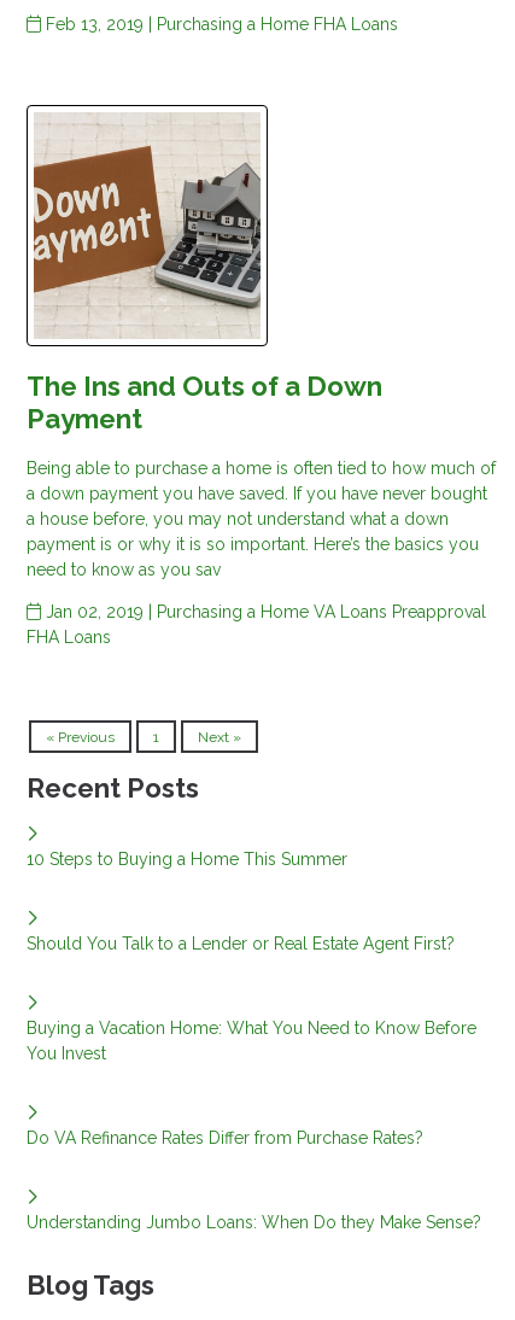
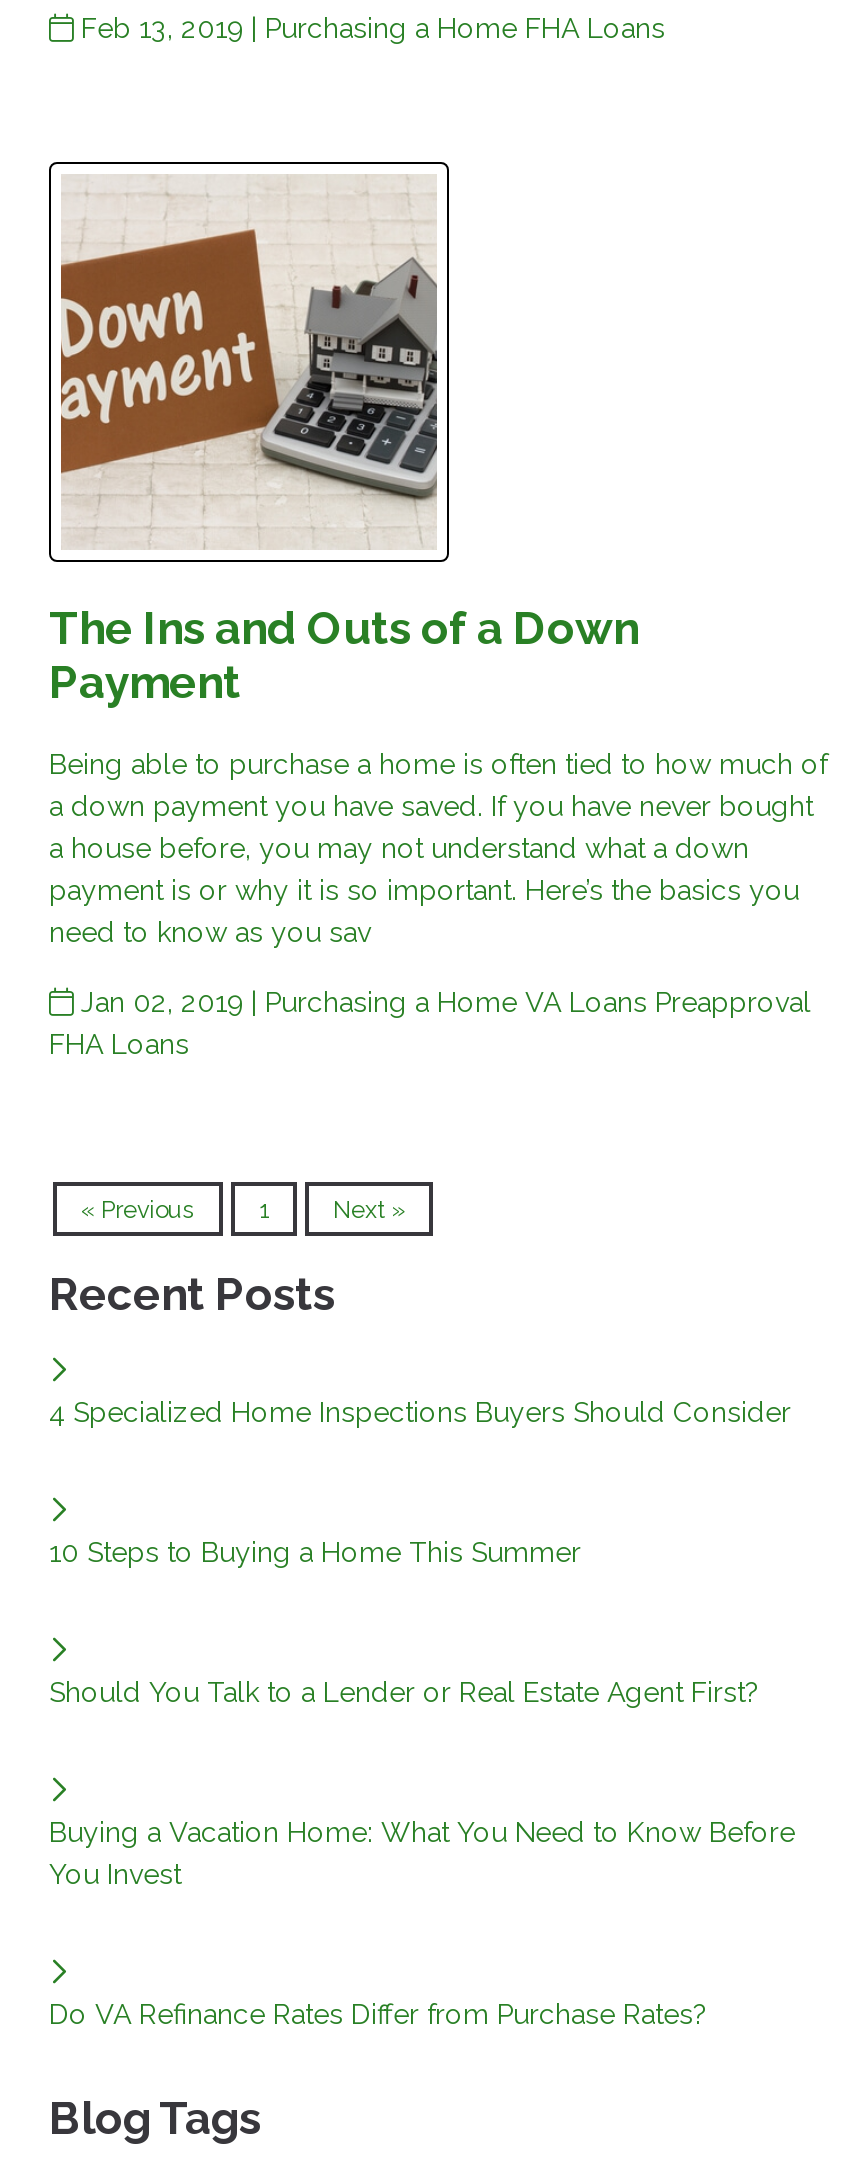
+ 4 Specialized Home Inspections Buyers Should Consider

moved down: 10 Steps to Buying a Home This Summer | Should You Talk to a Lender or Real Estate Agent First? | Buying a Vacation Home: What You Need to Know Before | You Invest | Do VA Refinance Rates Differ from Purchase Rates?

- Understanding Jumbo Loans: When Do they Make Sense?
